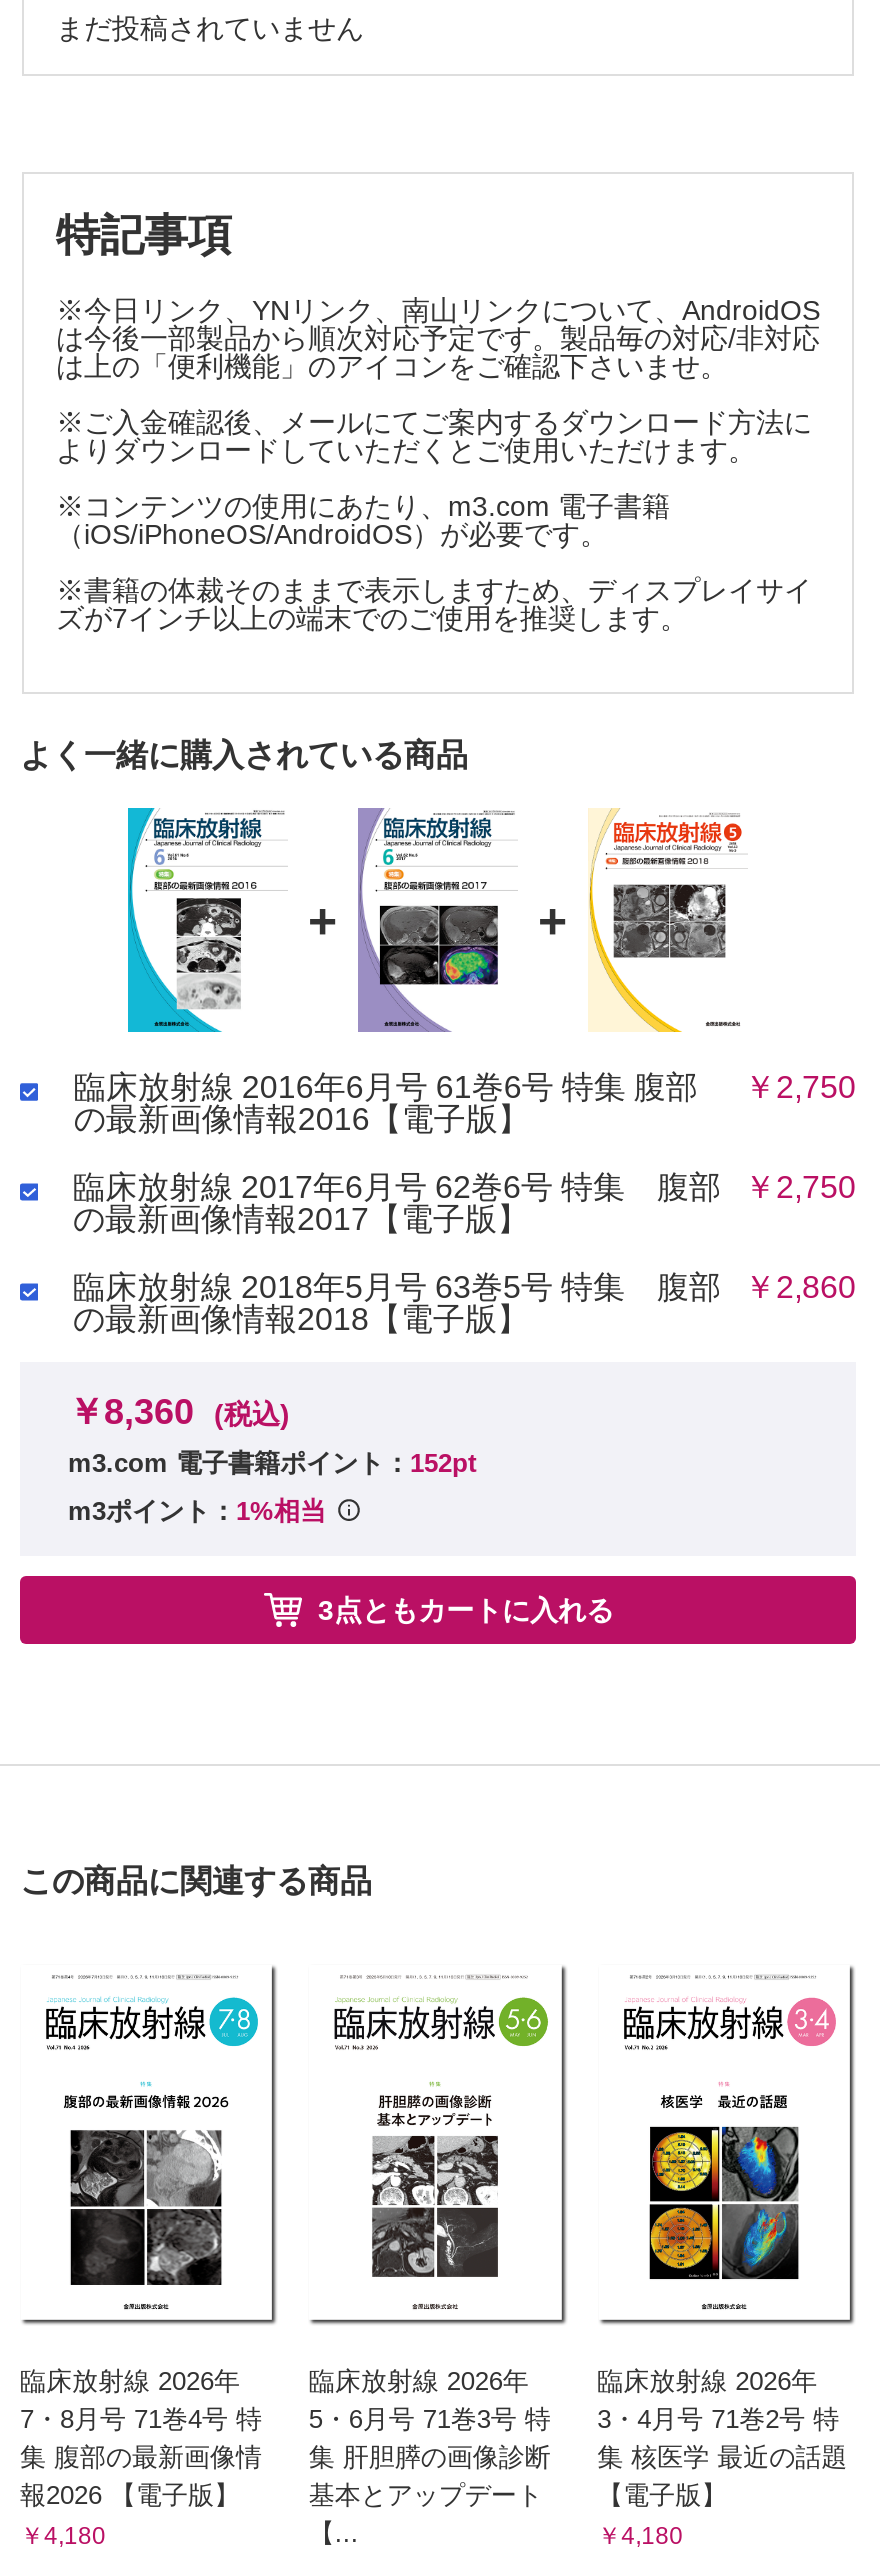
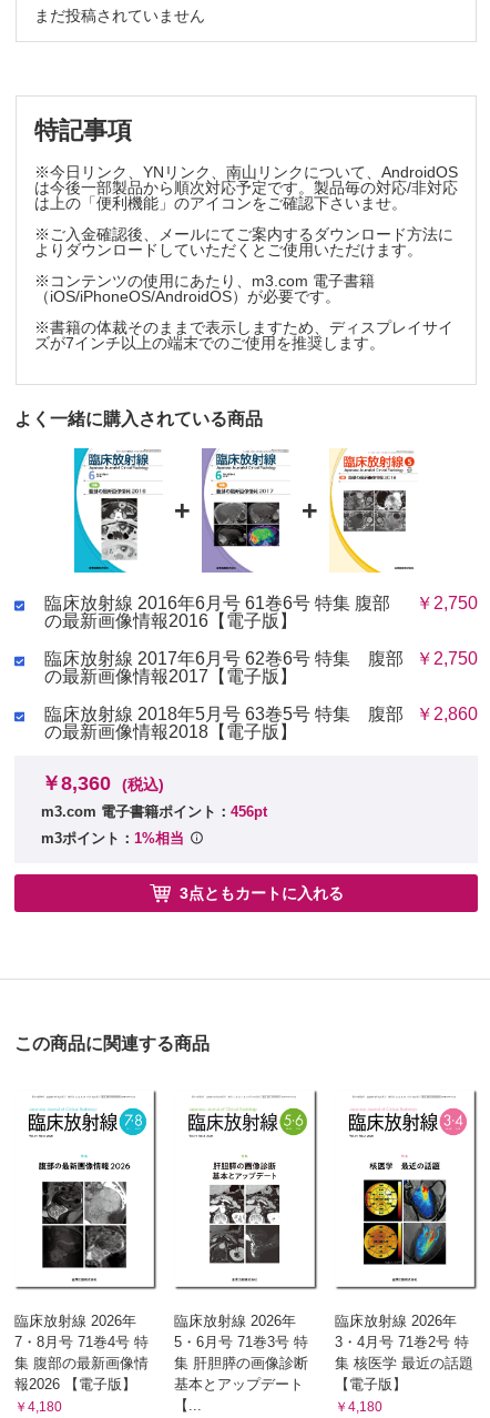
- m3.com 電子書籍ポイント：152pt
+ m3.com 電子書籍ポイント：456pt
